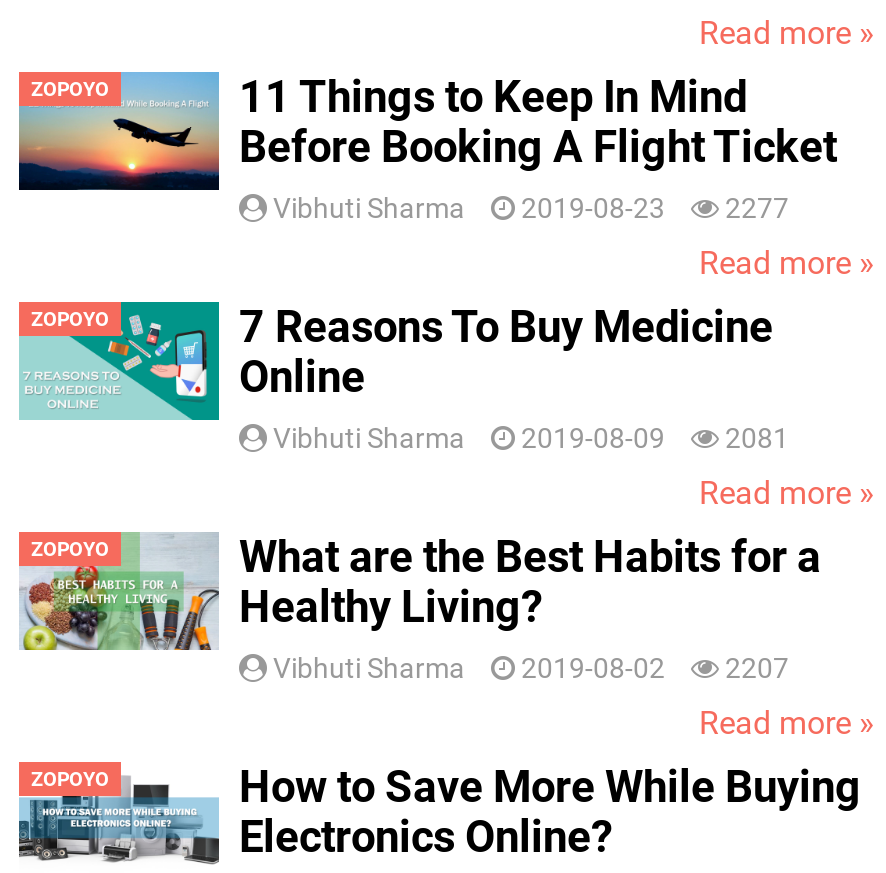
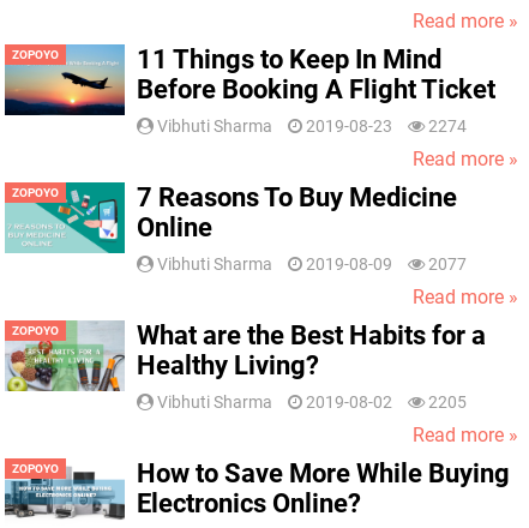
- Vibhuti Sharma 2019-08-23 2277
+ Vibhuti Sharma 2019-08-23 2274

- Vibhuti Sharma 2019-08-09 2081
+ Vibhuti Sharma 2019-08-09 2077

- Vibhuti Sharma 2019-08-02 2207
+ Vibhuti Sharma 2019-08-02 2205
